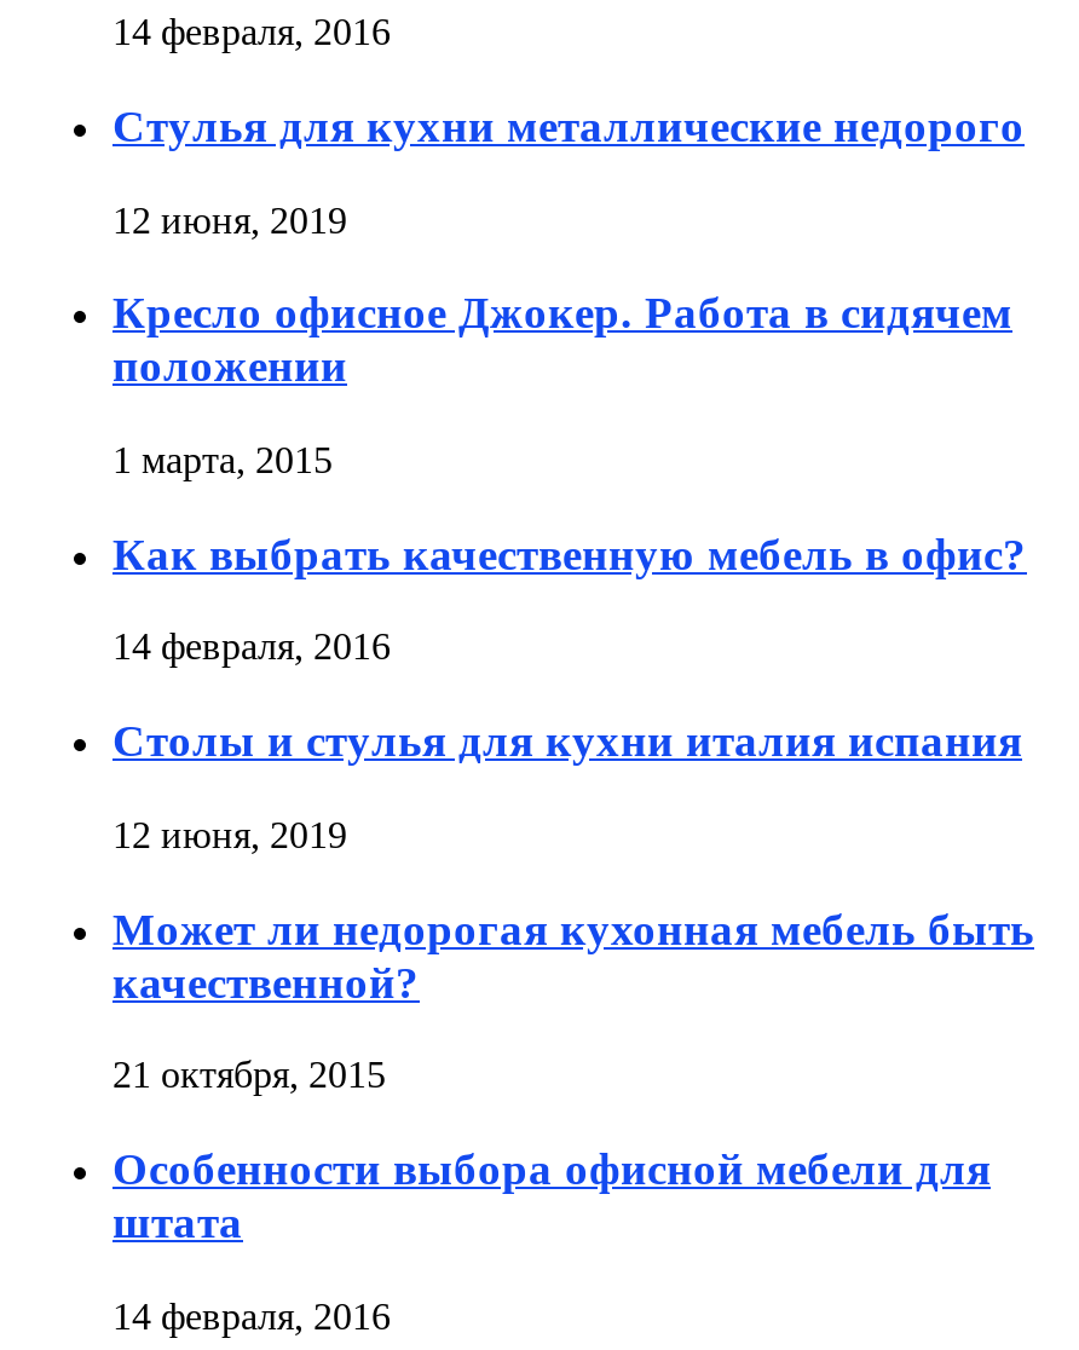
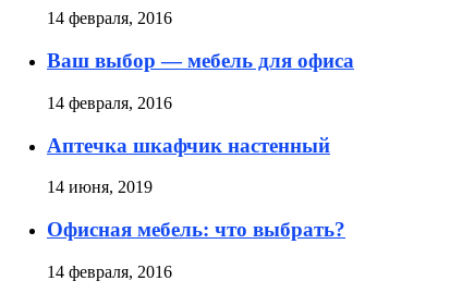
- Стулья для кухни металлические недорого
- 12 июня, 2019
- Кресло офисное Джокер. Работа в сидячем
- положении
- 1 марта, 2015
- Как выбрать качественную мебель в офис?
+ Ваш выбор — мебель для офиса

- Столы и стулья для кухни италия испания
- 12 июня, 2019
- Может ли недорогая кухонная мебель быть
- качественной?
- 21 октября, 2015
- Особенности выбора офисной мебели для
- штата
+ Аптечка шкафчик настенный
+ 14 июня, 2019
+ Офисная мебель: что выбрать?
